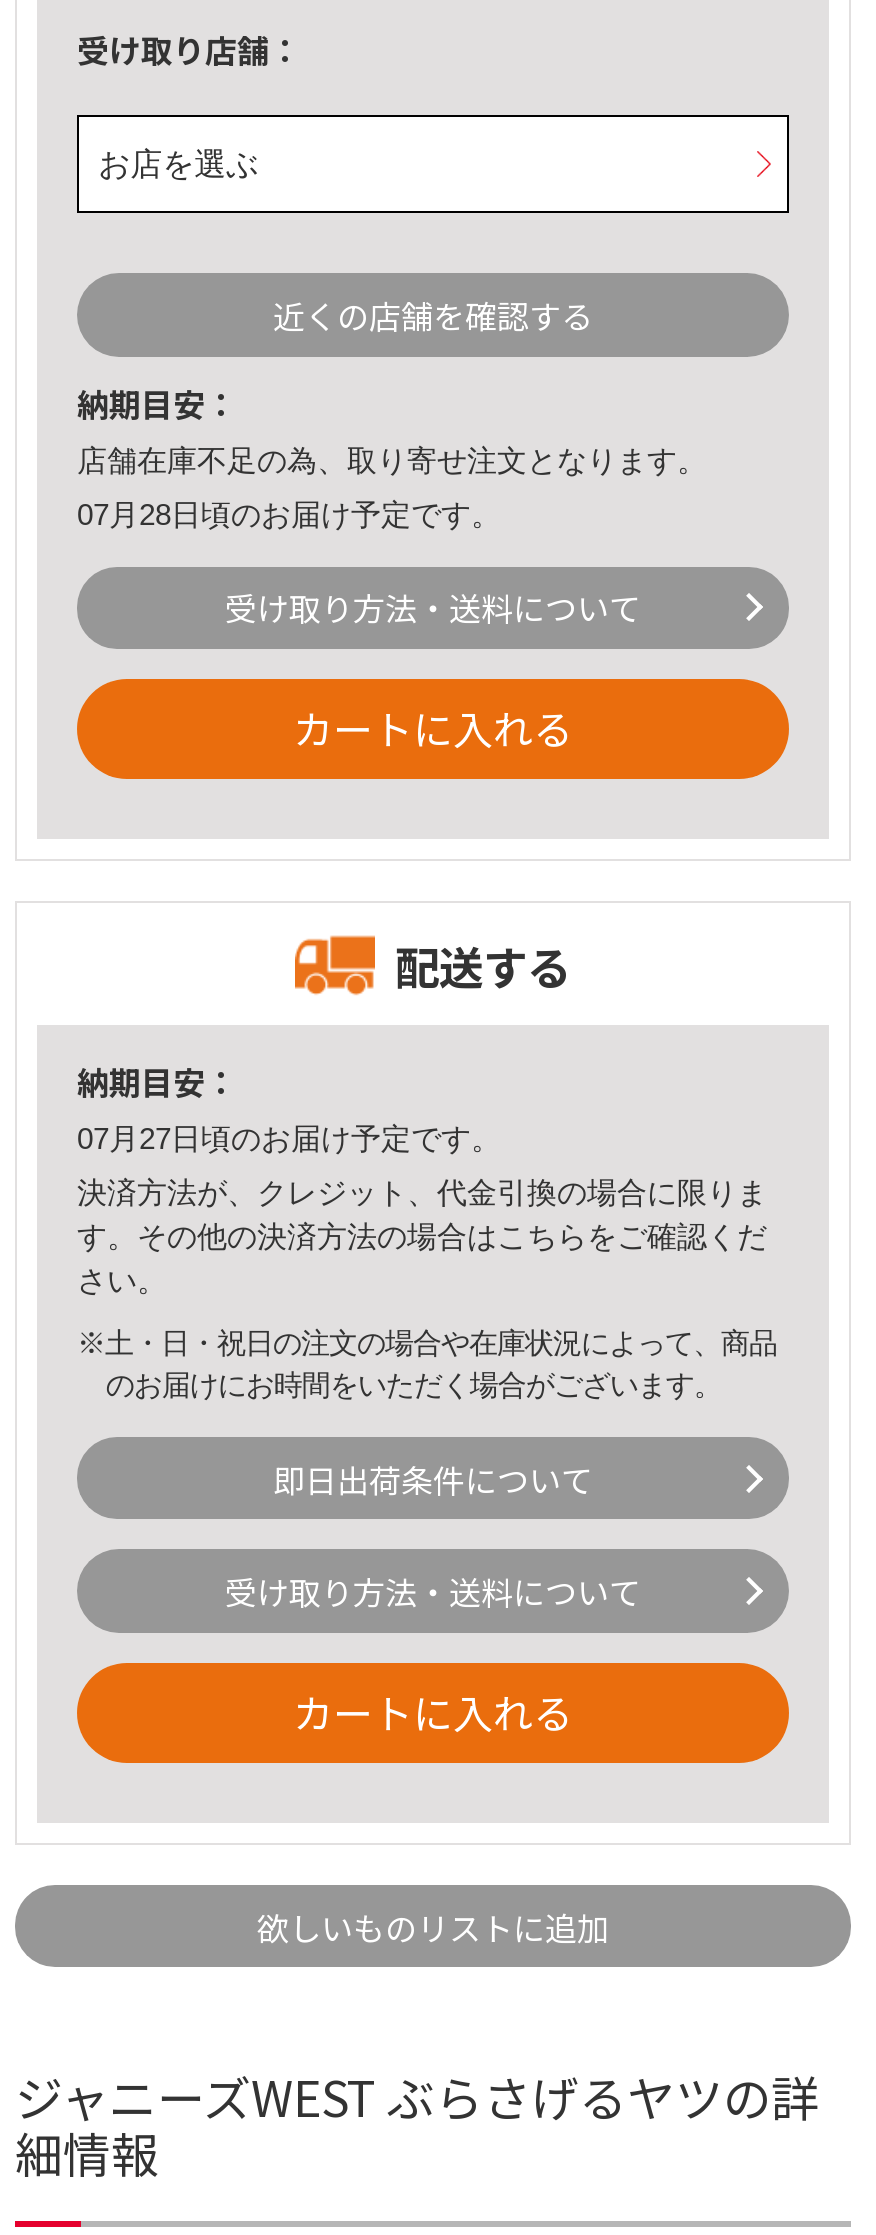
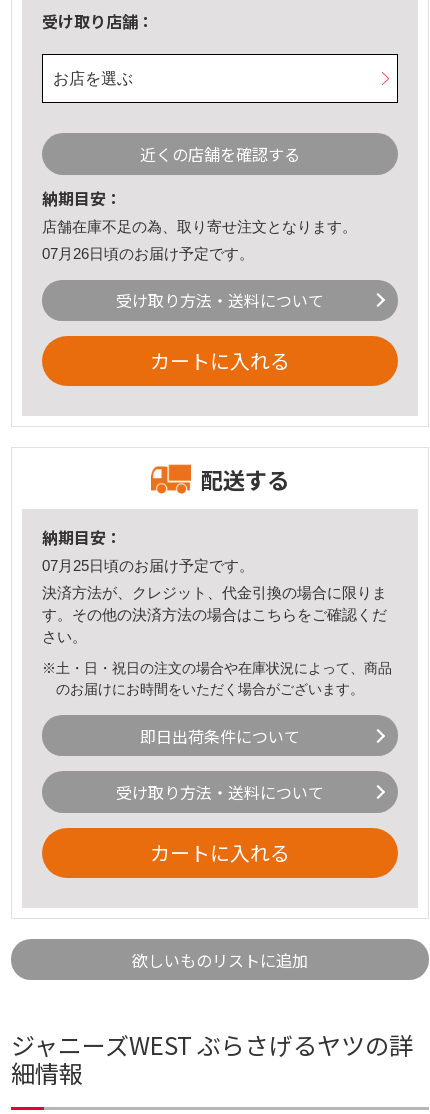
- 07月28日頃のお届け予定です。
+ 07月26日頃のお届け予定です。

- 07月27日頃のお届け予定です。
+ 07月25日頃のお届け予定です。
